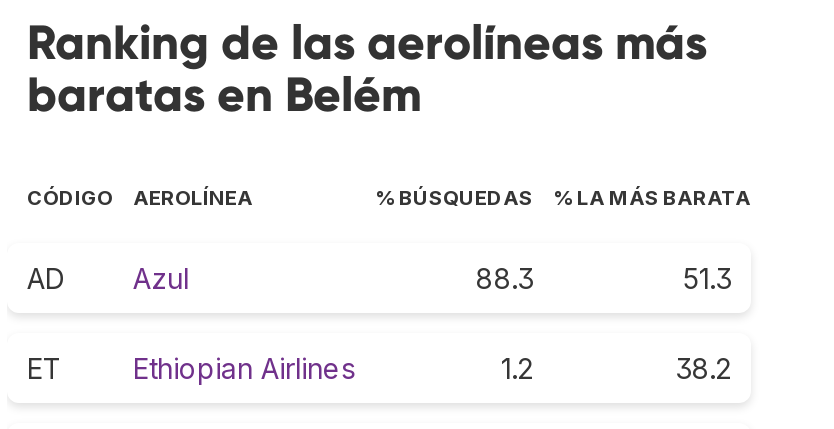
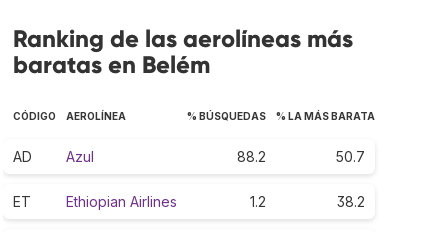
- 88.3
+ 88.2

- 51.3
+ 50.7
